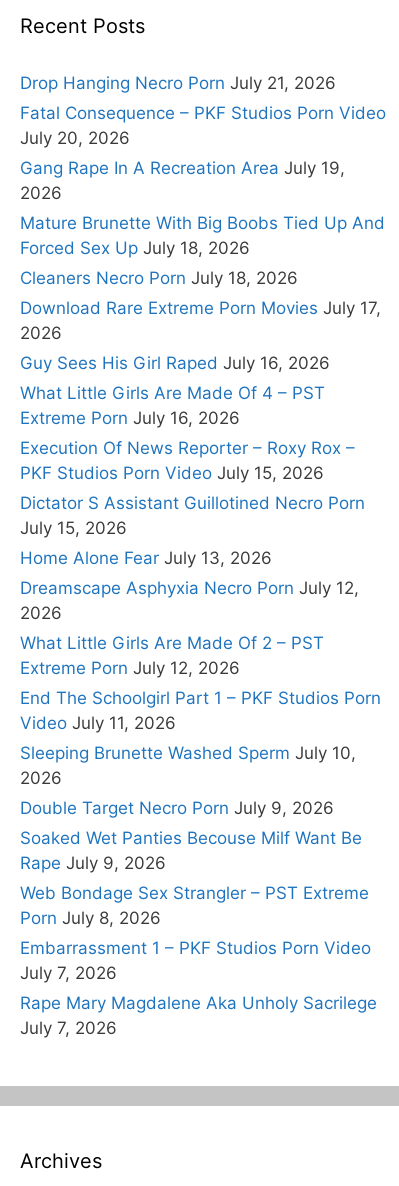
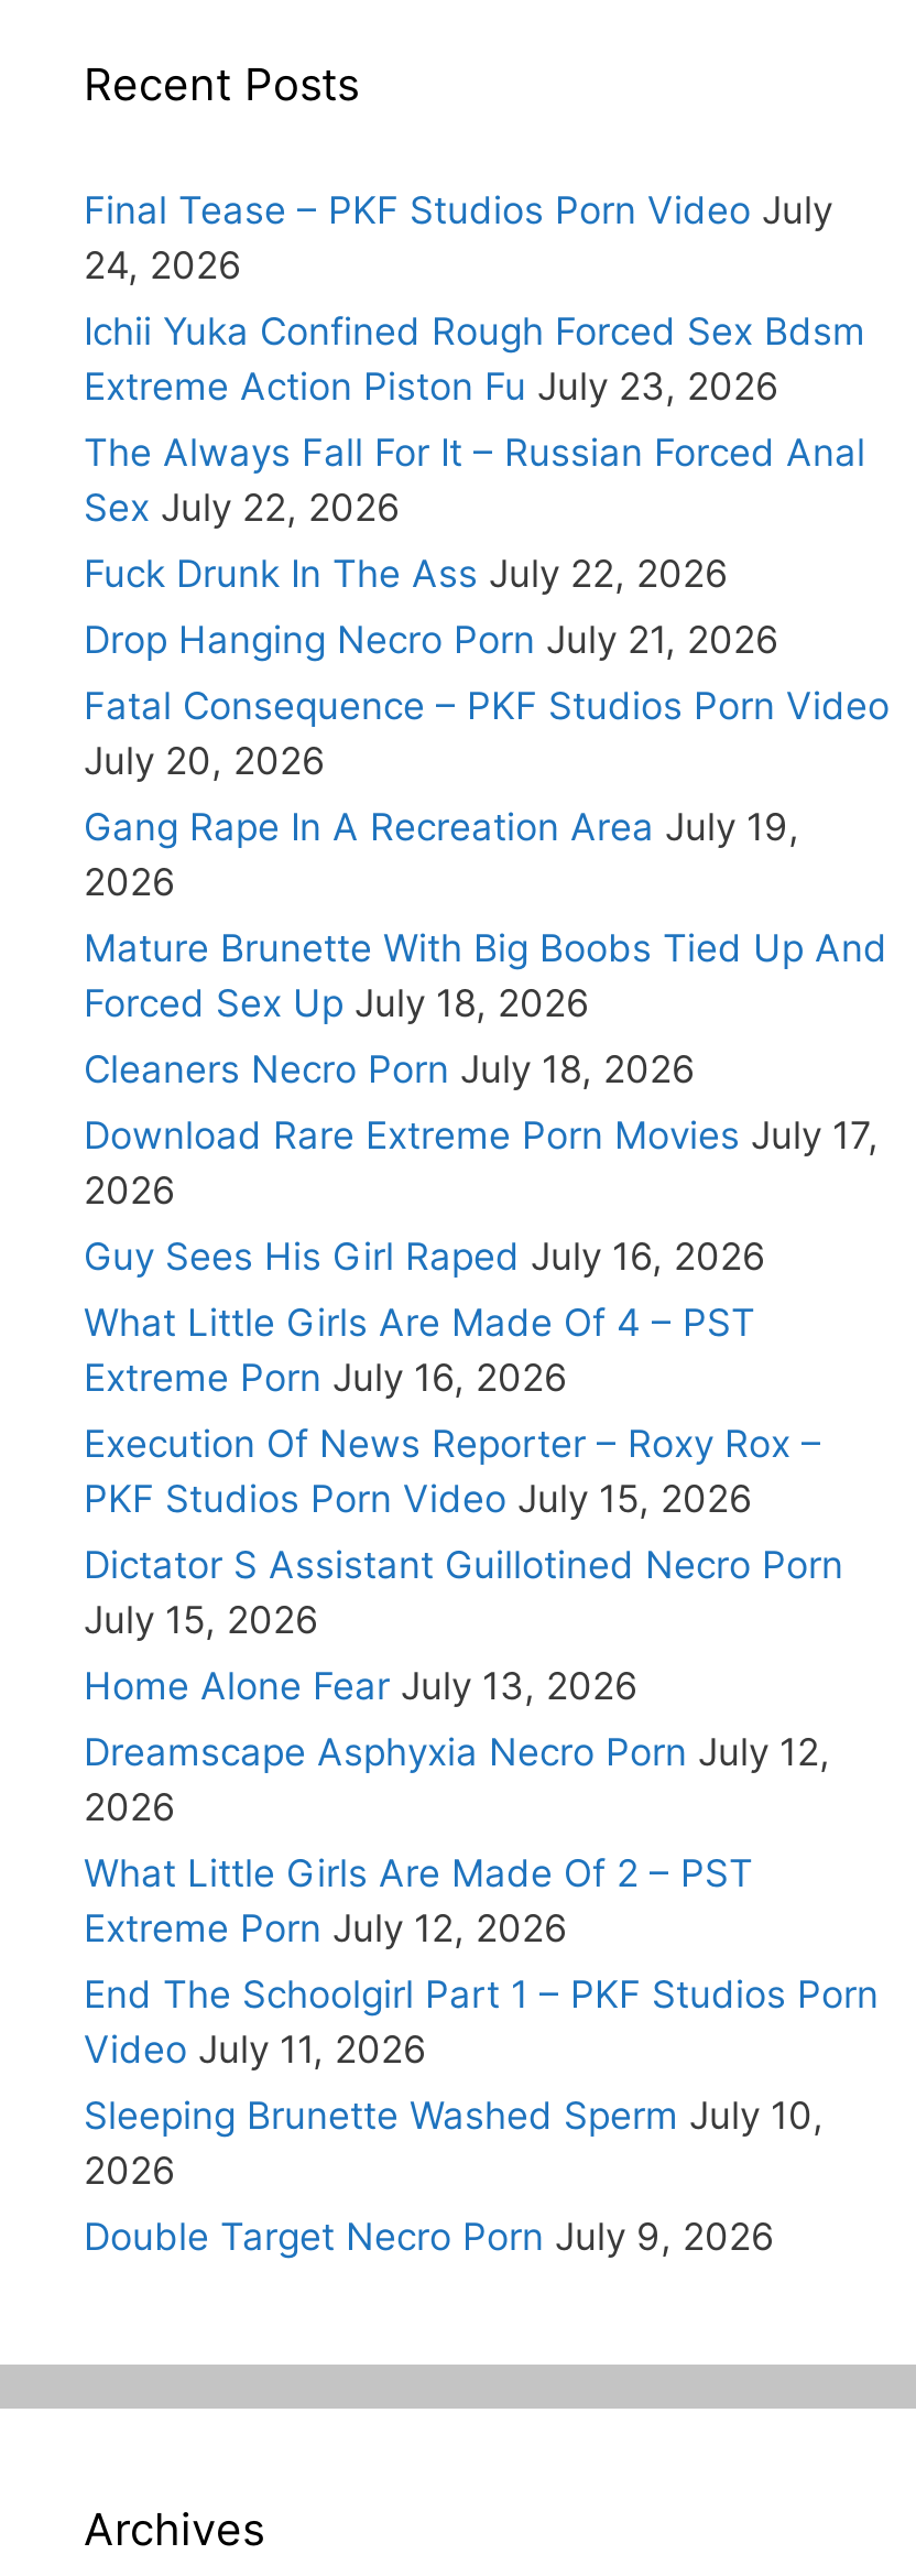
+ Final Tease – PKF Studios Porn Video July
+ 24, 2026
+ Ichii Yuka Confined Rough Forced Sex Bdsm
+ Extreme Action Piston Fu July 23, 2026
+ The Always Fall For It – Russian Forced Anal
+ Sex July 22, 2026
+ Fuck Drunk In The Ass July 22, 2026

moved down: Drop Hanging Necro Porn July 21, 2026 | Fatal Consequence – PKF Studios Porn Video | July 20, 2026 | ... | 2026 | Double Target Necro Porn July 9, 2026

- Soaked Wet Panties Becouse Milf Want Be
- Rape July 9, 2026
- Web Bondage Sex Strangler – PST Extreme
- Porn July 8, 2026
- Embarrassment 1 – PKF Studios Porn Video
- July 7, 2026
- Rape Mary Magdalene Aka Unholy Sacrilege
- July 7, 2026
